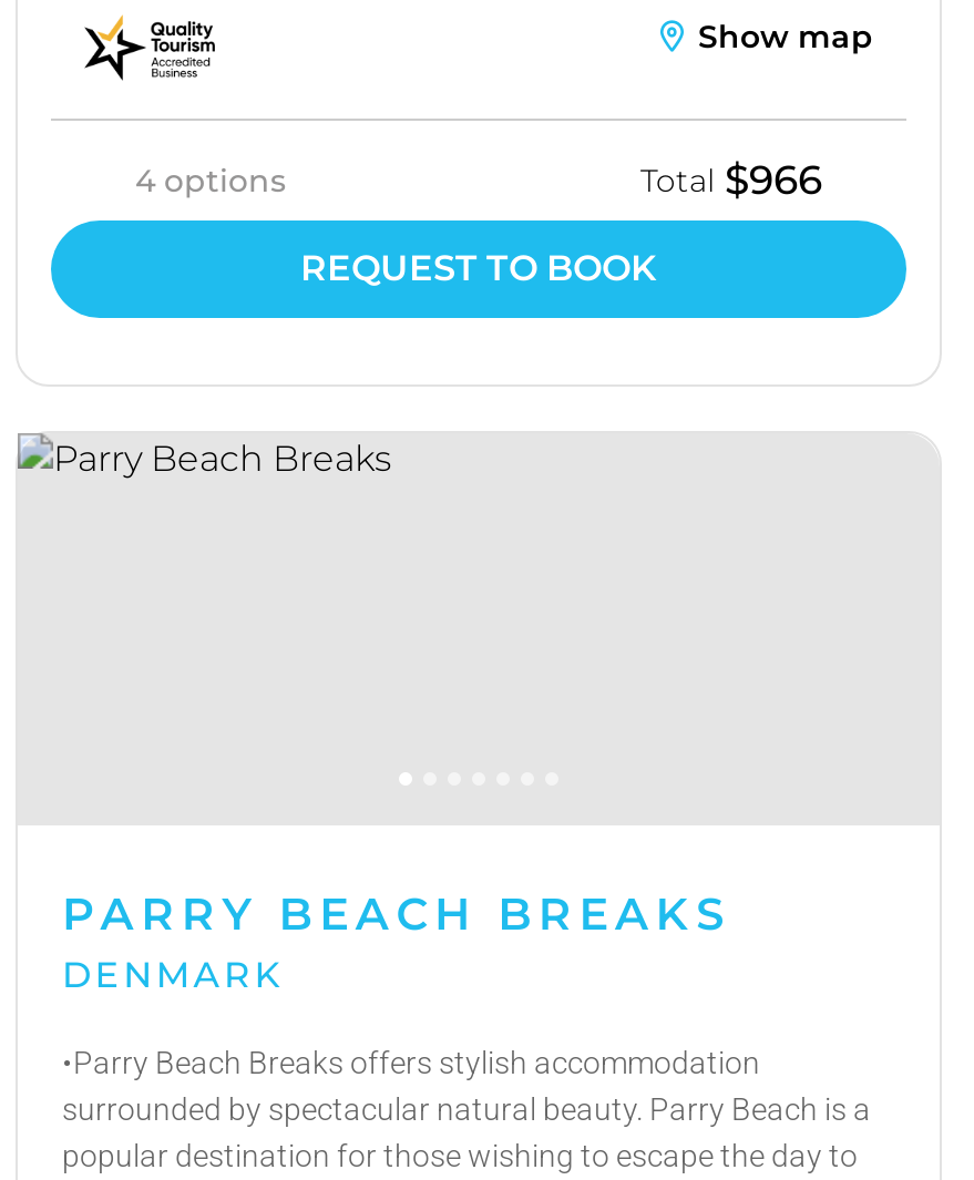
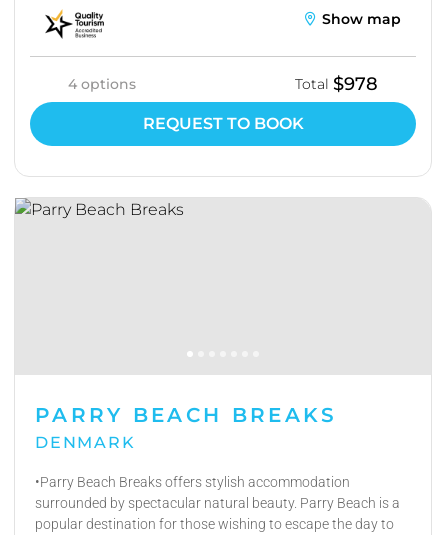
- Total $966
+ Total $978
